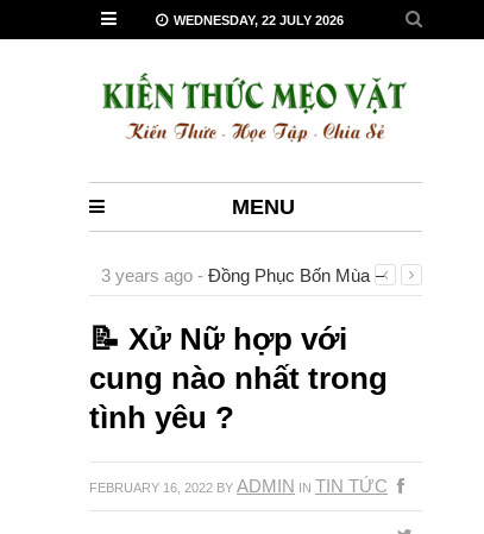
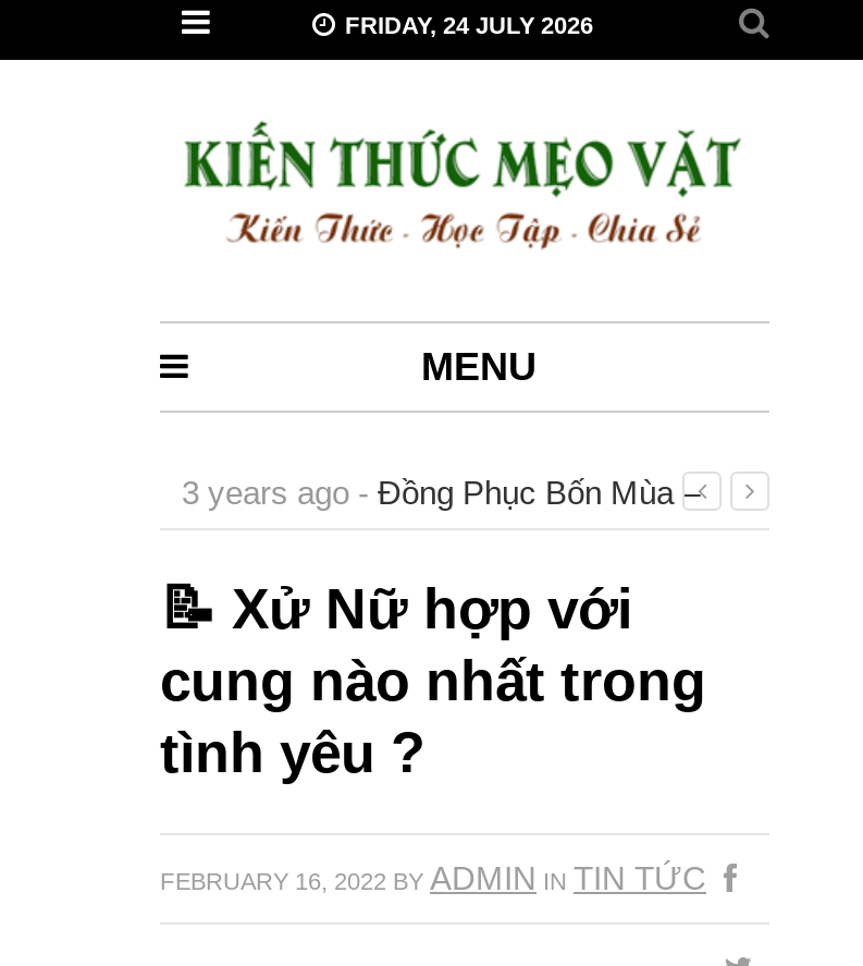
- WEDNESDAY, 22 JULY 2026
+ FRIDAY, 24 JULY 2026
